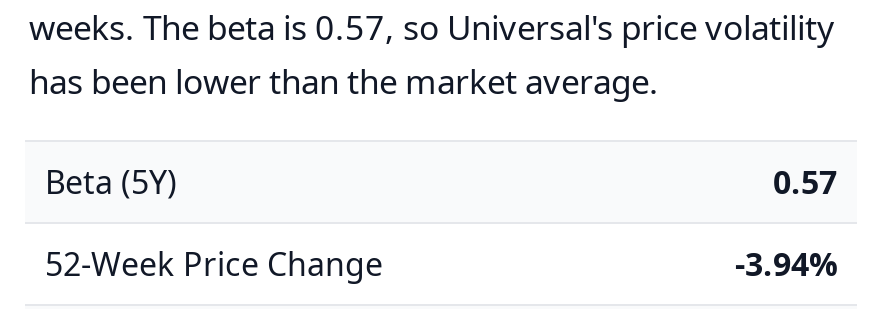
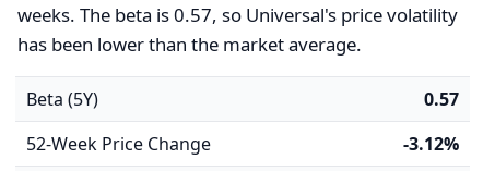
- -3.94%
+ -3.12%
